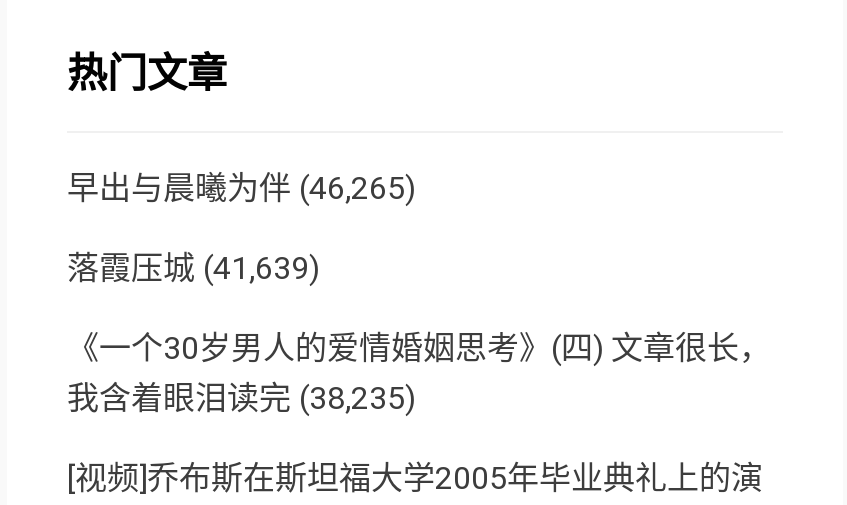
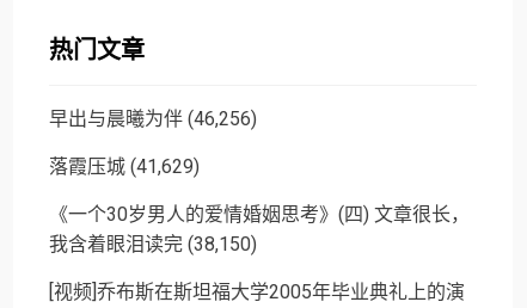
- 早出与晨曦为伴 (46,265)
+ 早出与晨曦为伴 (46,256)

- 落霞压城 (41,639)
+ 落霞压城 (41,629)

- 我含着眼泪读完 (38,235)
+ 我含着眼泪读完 (38,150)
